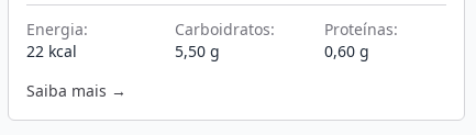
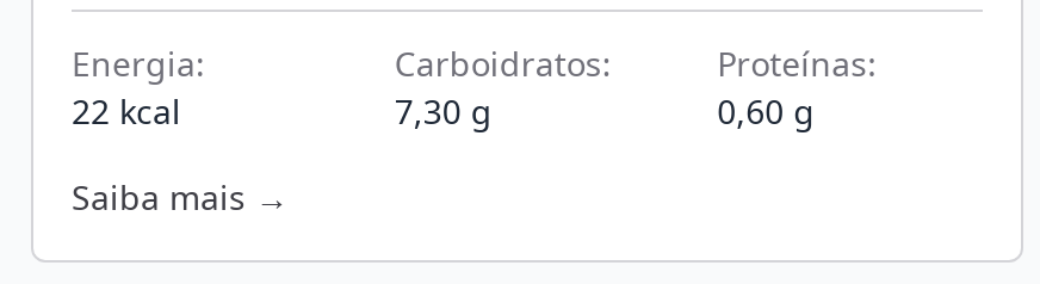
- 5,50 g
+ 7,30 g
